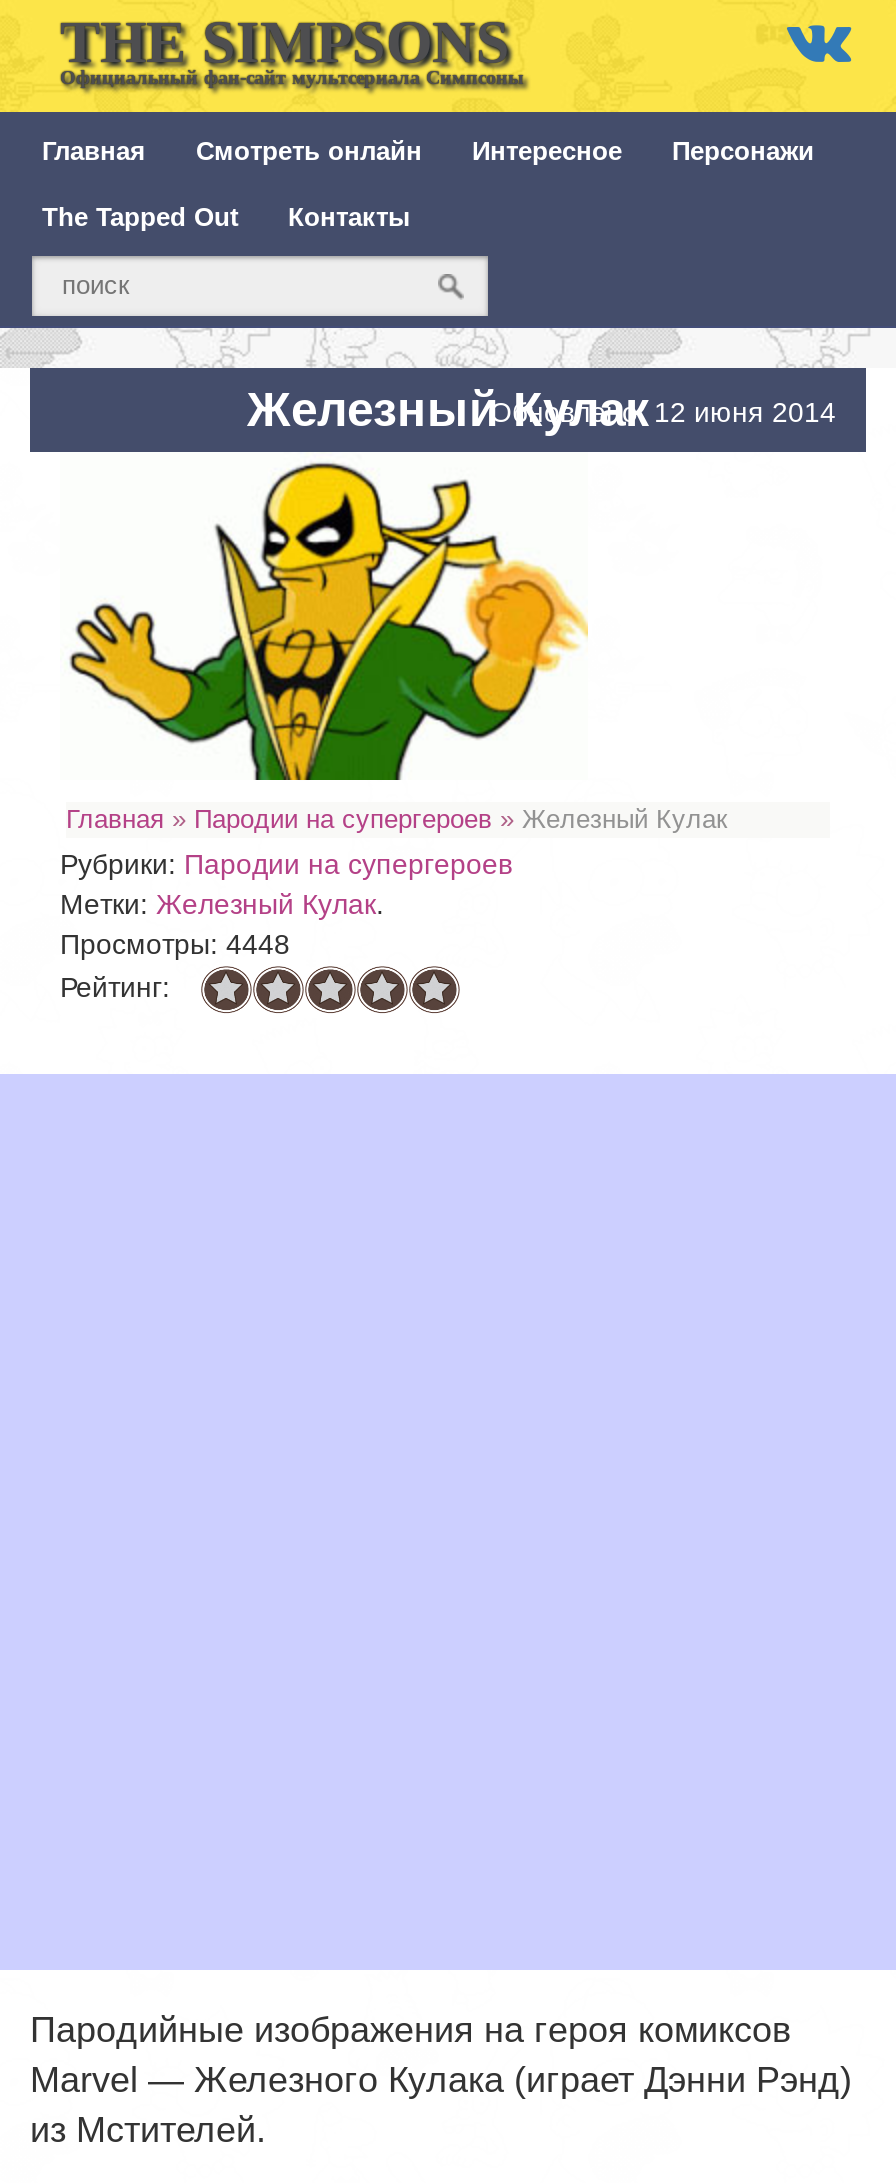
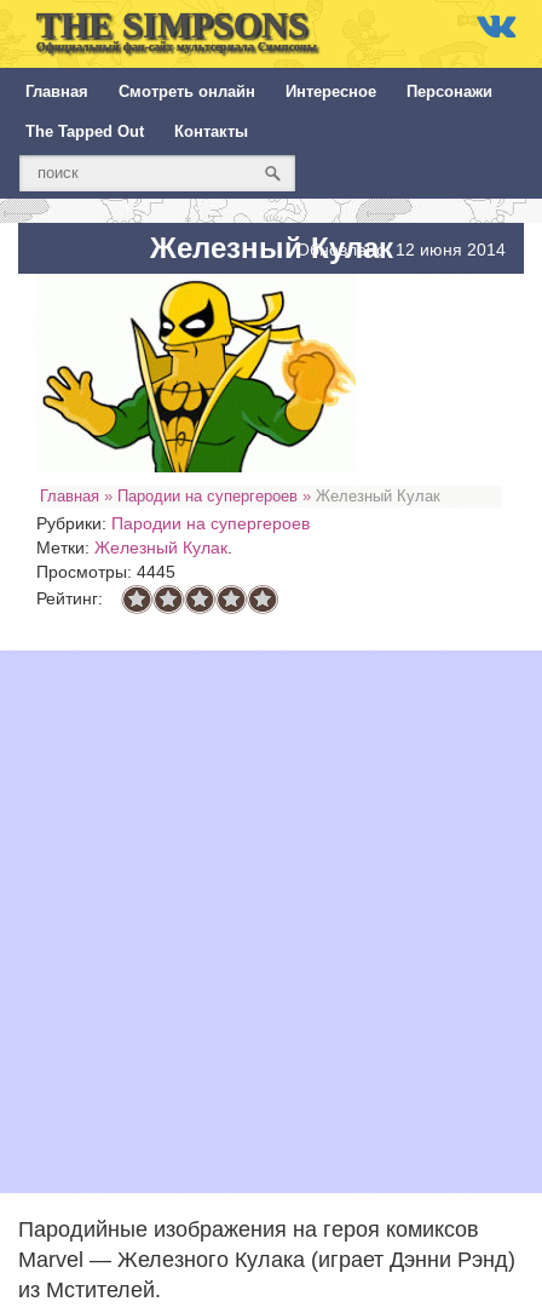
- Просмотры: 4448
+ Просмотры: 4445
